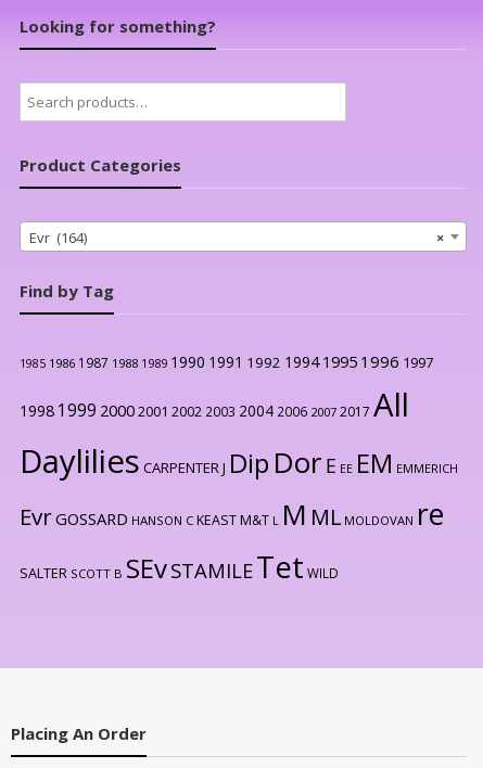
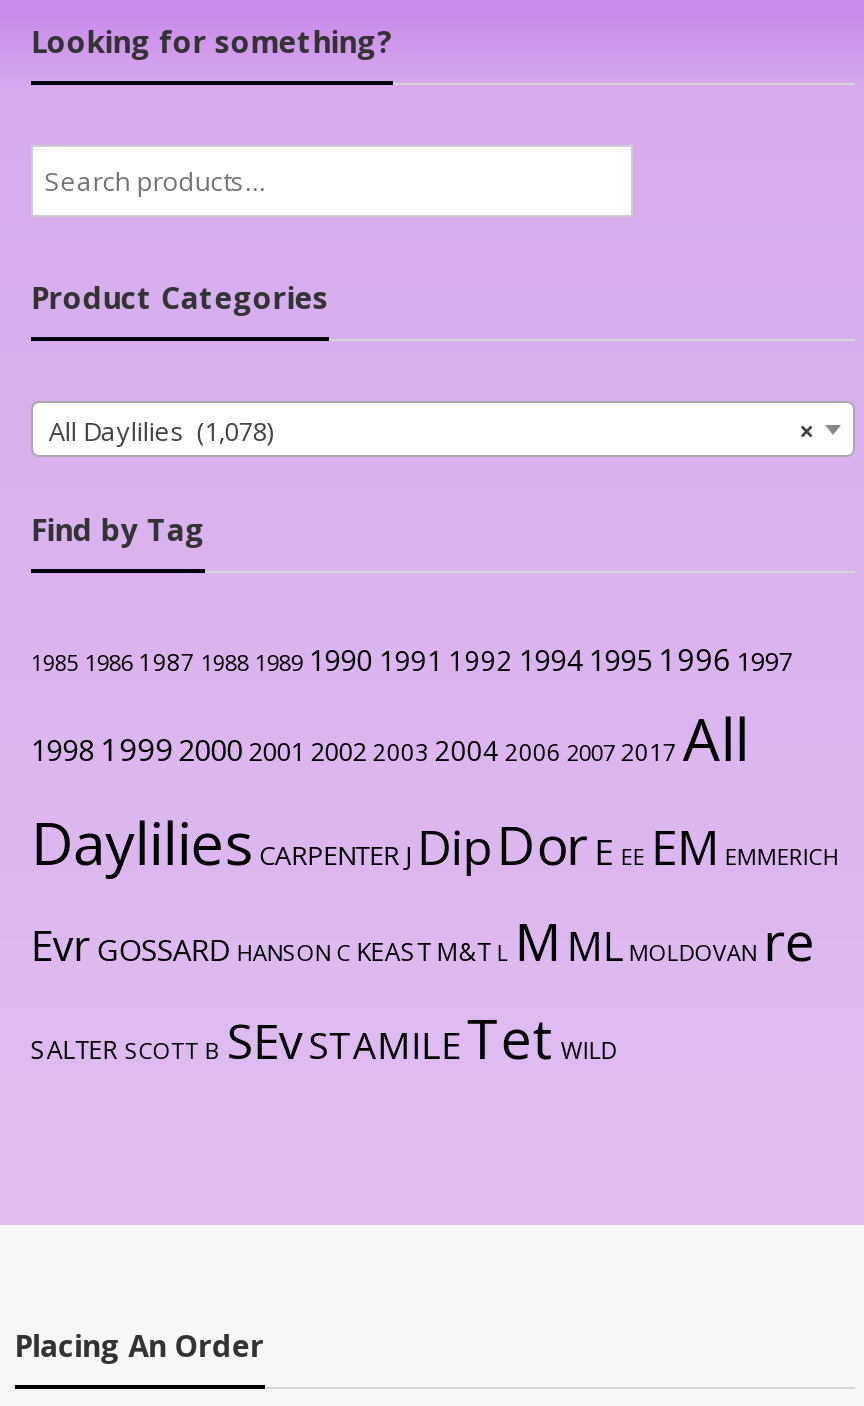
- Evr (164)
+ All Daylilies (1,078)
